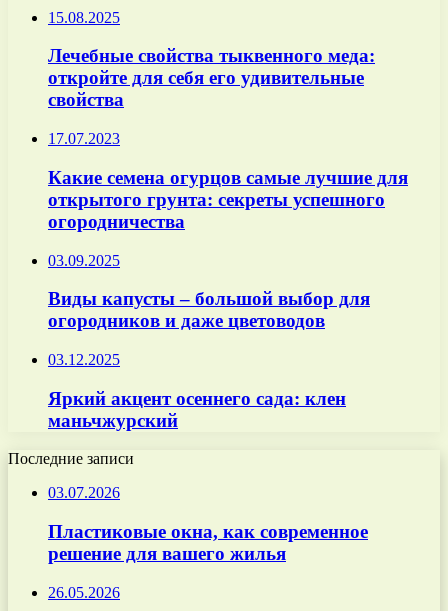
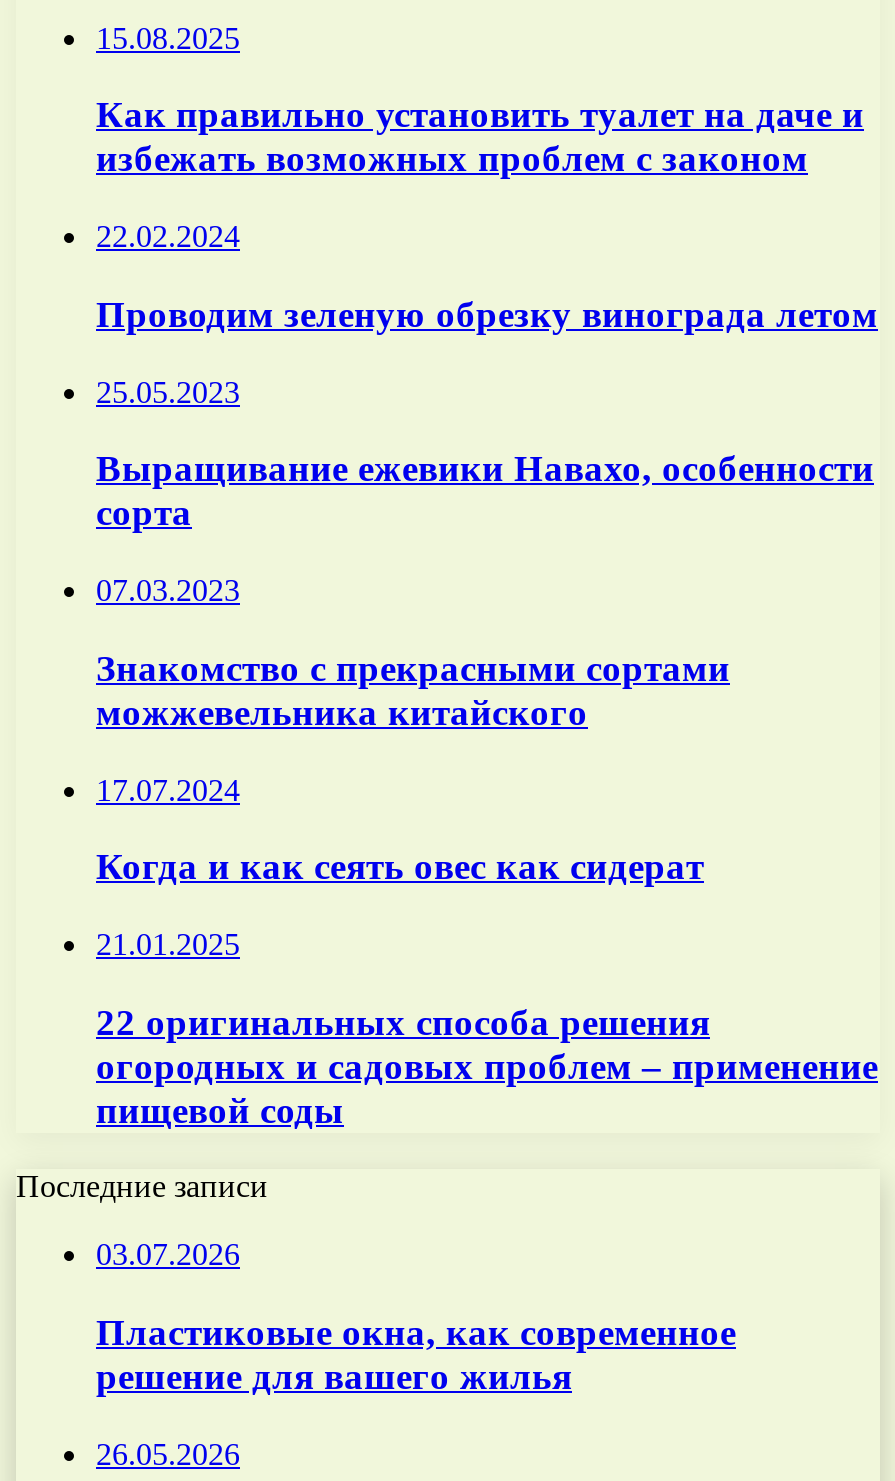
- Лечебные свойства тыквенного меда:
- откройте для себя его удивительные
- свойства
- 17.07.2023
- Какие семена огурцов самые лучшие для
- открытого грунта: секреты успешного
- огородничества
- 03.09.2025
- Виды капусты – большой выбор для
- огородников и даже цветоводов
- 03.12.2025
- Яркий акцент осеннего сада: клен
- маньчжурский
+ Как правильно установить туалет на даче и
+ избежать возможных проблем с законом
+ 22.02.2024
+ Проводим зеленую обрезку винограда летом
+ 25.05.2023
+ Выращивание ежевики Навахо, особенности
+ сорта
+ 07.03.2023
+ Знакомство с прекрасными сортами
+ можжевельника китайского
+ 17.07.2024
+ Когда и как сеять овес как сидерат
+ 21.01.2025
+ 22 оригинальных способа решения
+ огородных и садовых проблем – применение
+ пищевой соды
